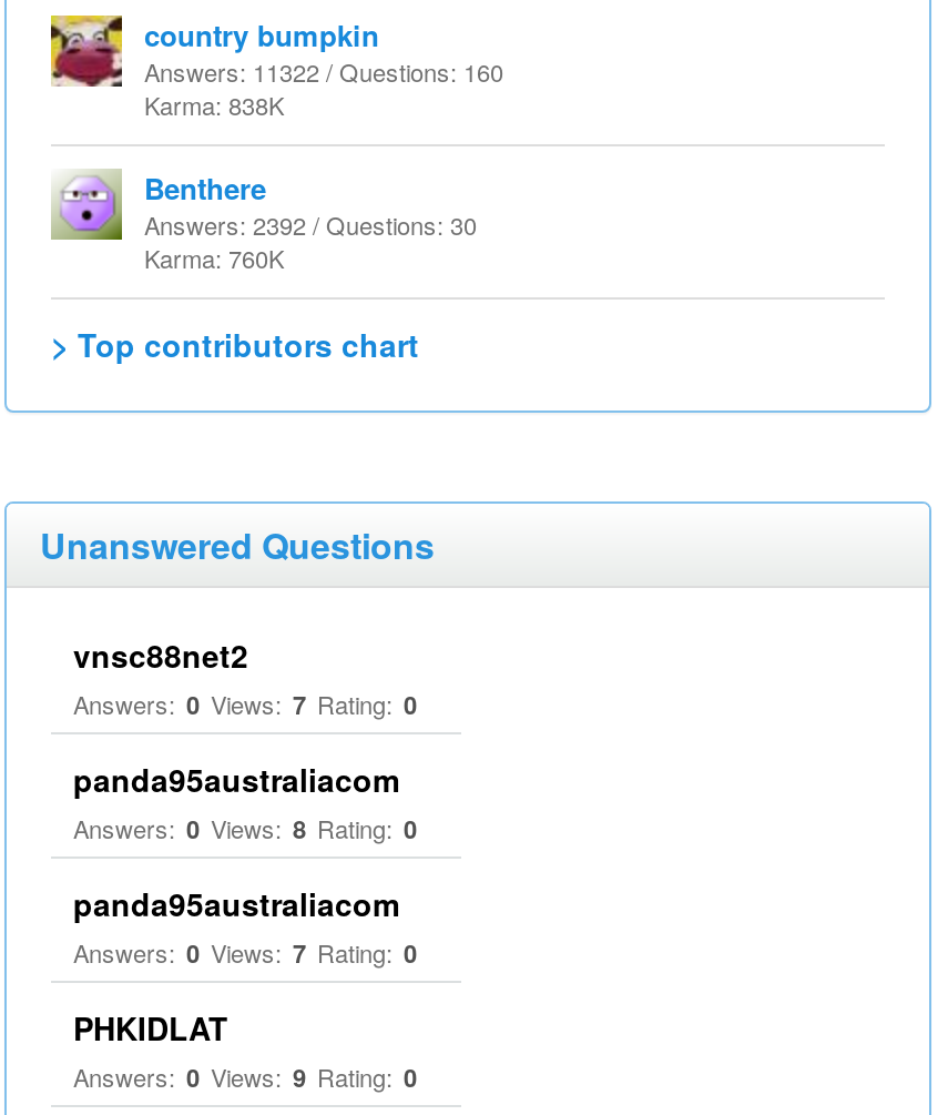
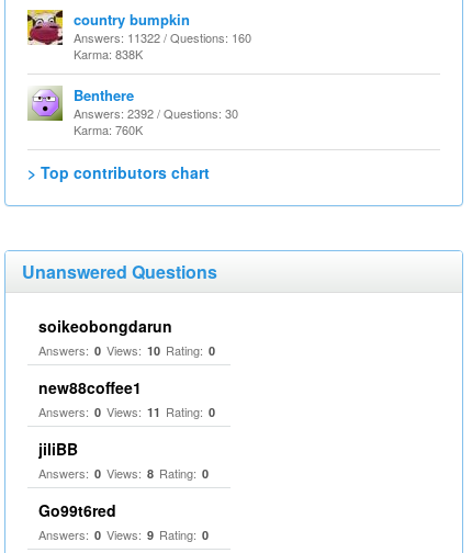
- vnsc88net2
- Answers: 0 Views: 7 Rating: 0
- panda95australiacom
+ soikeobongdarun
+ Answers: 0 Views: 10 Rating: 0
+ new88coffee1
+ Answers: 0 Views: 11 Rating: 0
+ jiliBB

moved down: Answers: 0 Views: 8 Rating: 0

- panda95australiacom
- Answers: 0 Views: 7 Rating: 0
- PHKIDLAT
+ Go99t6red
